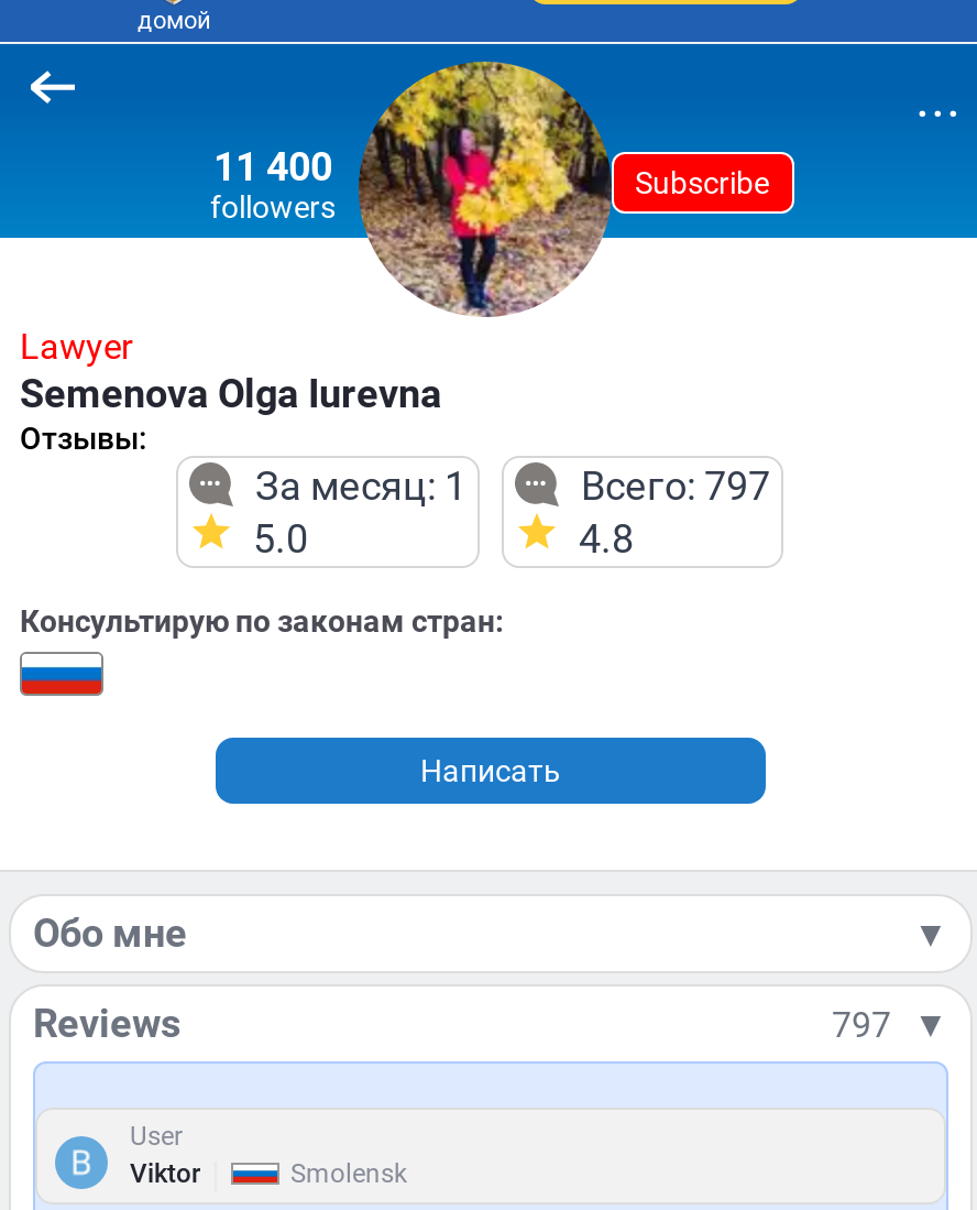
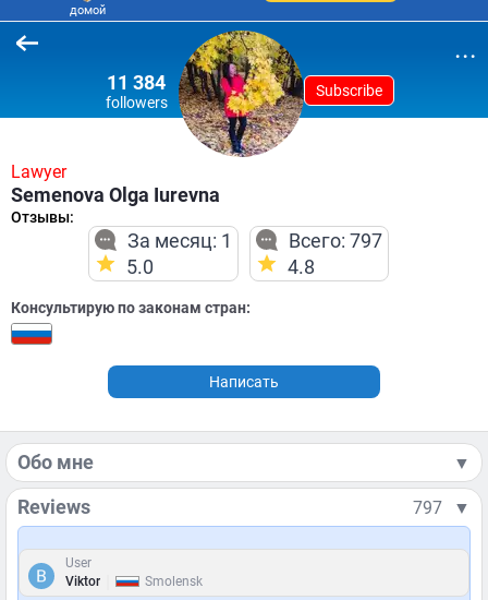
- 11 400
+ 11 384
